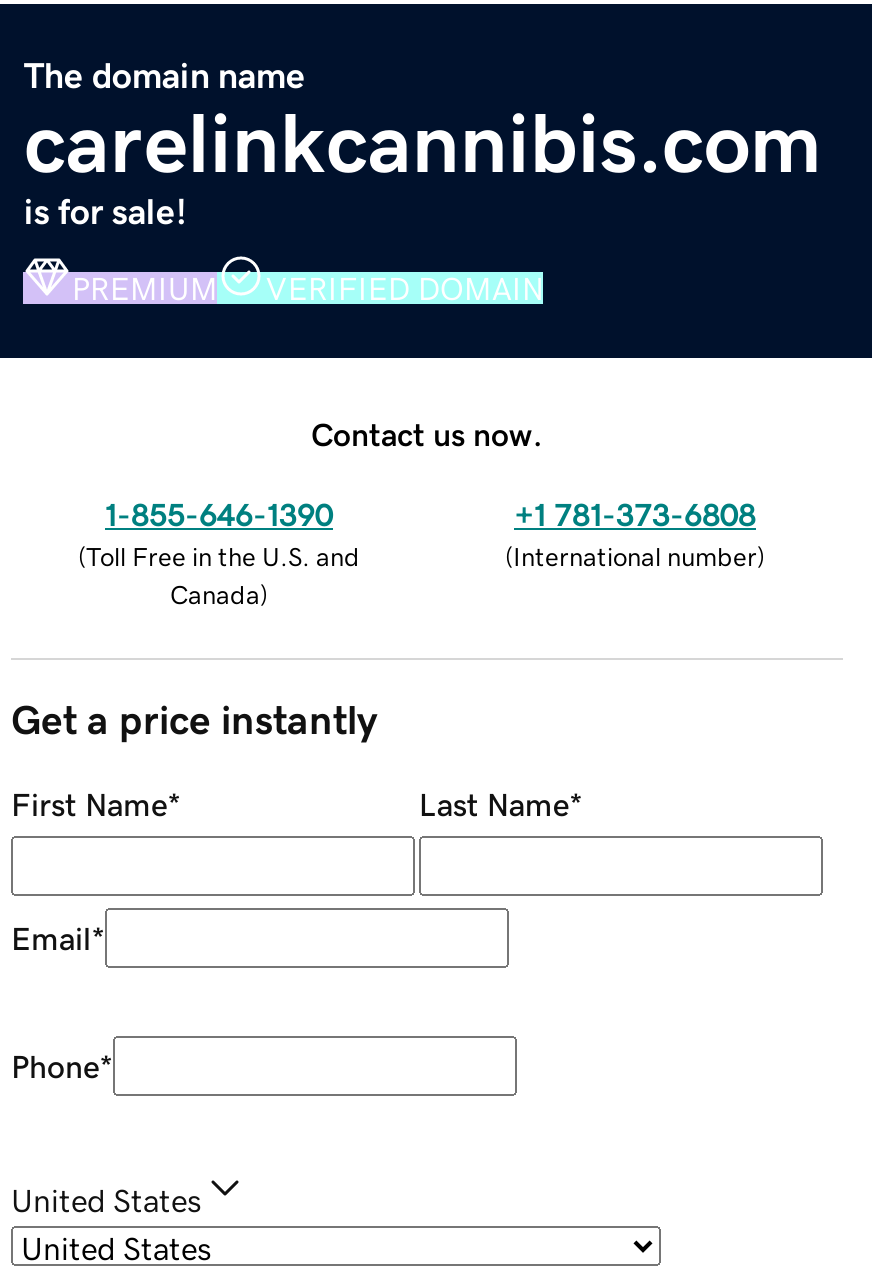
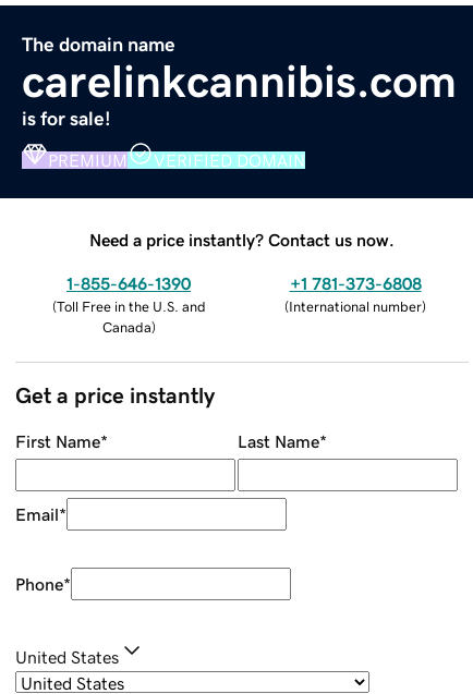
- Contact us now.
+ Need a price instantly? Contact us now.
